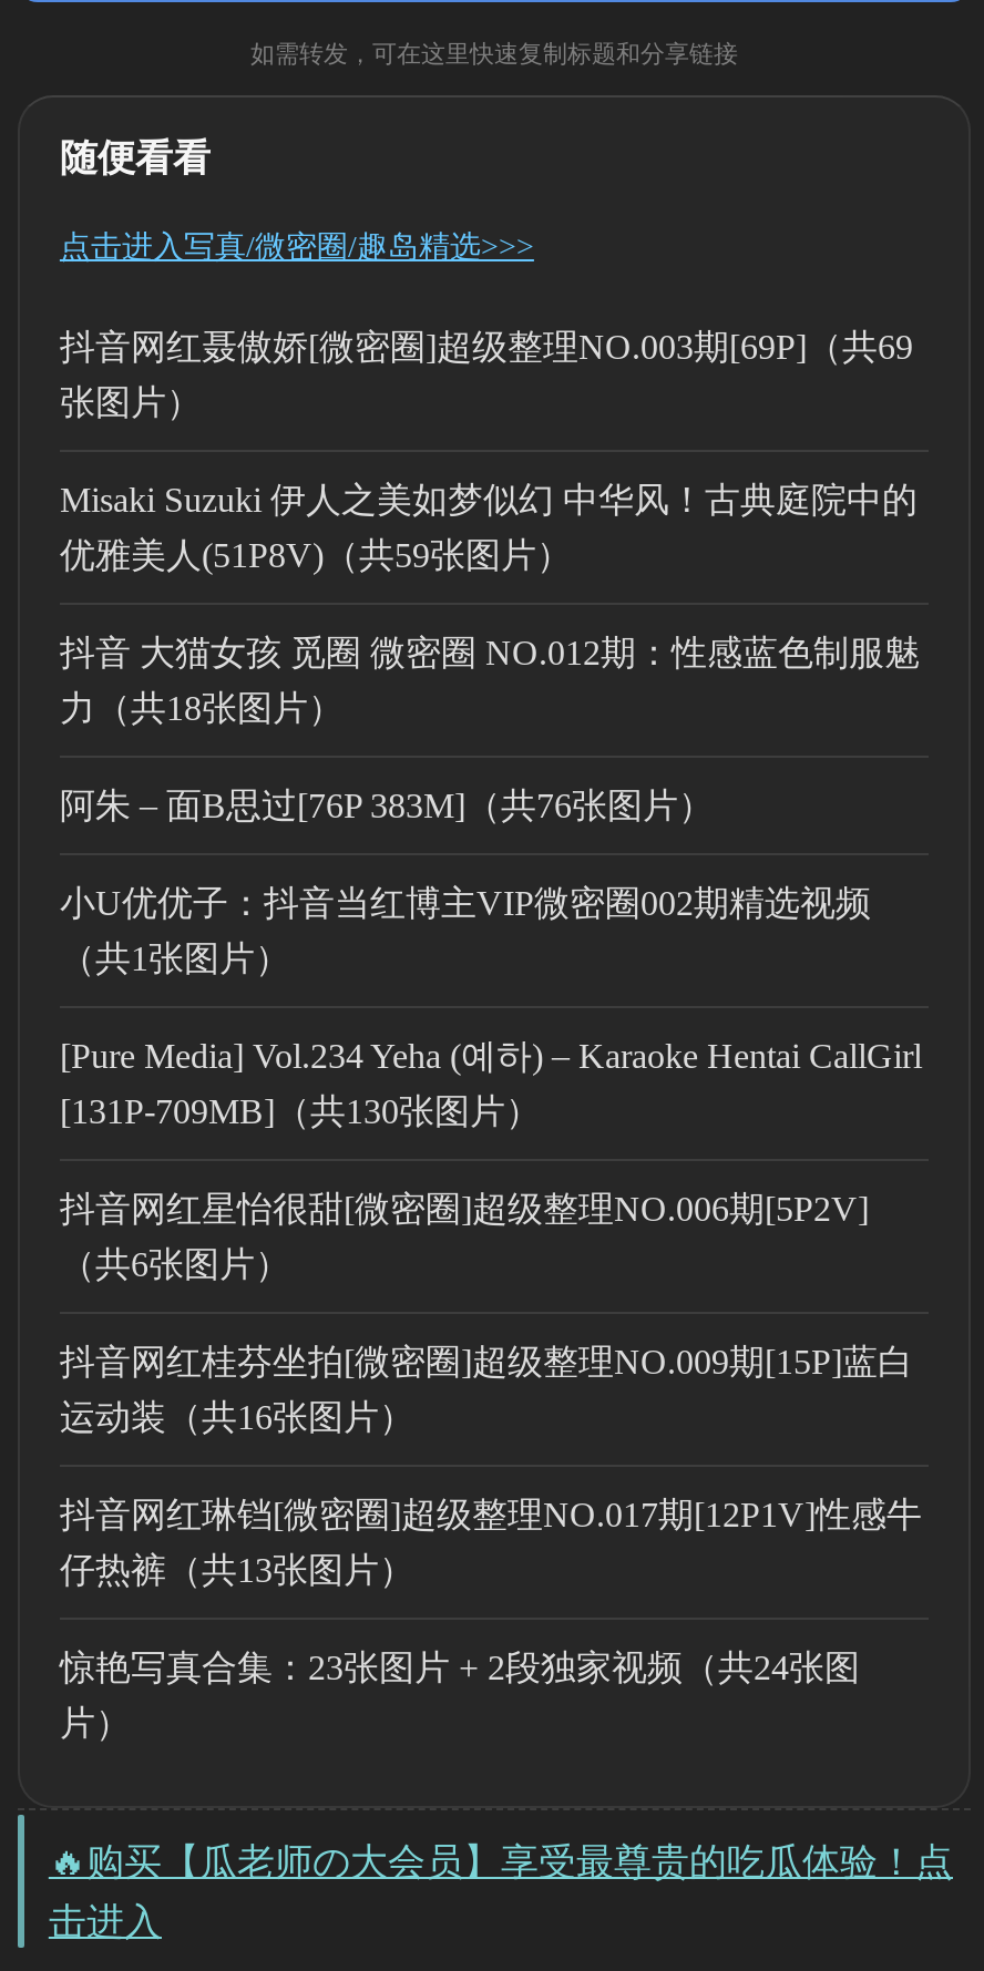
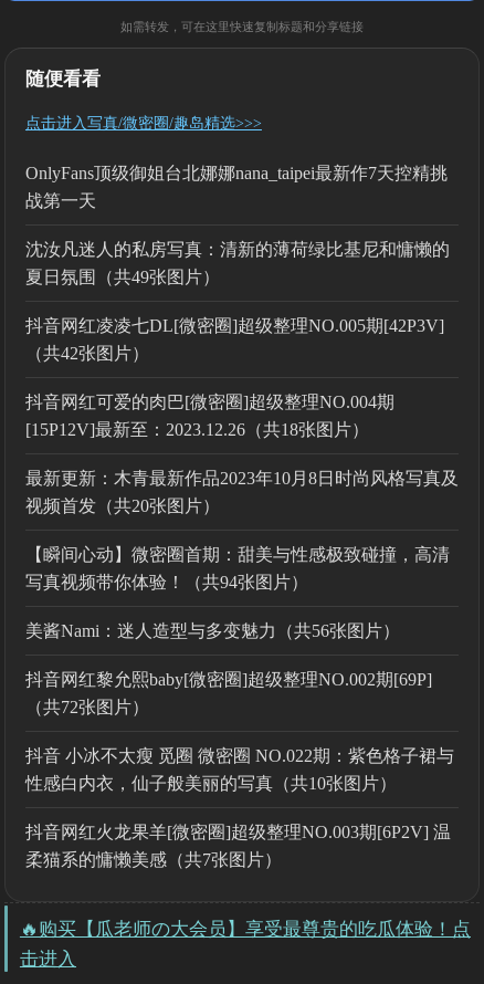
- 抖音网红聂傲娇[微密圈]超级整理NO.003期[69P]（共69
+ OnlyFans顶级御姐台北娜娜nana_taipei最新作7天控精挑

- 张图片）
+ 战第一天

- Misaki Suzuki 伊人之美如梦似幻 中华风！古典庭院中的
+ 沈汝凡迷人的私房写真：清新的薄荷绿比基尼和慵懒的

- 优雅美人(51P8V)（共59张图片）
+ 夏日氛围（共49张图片）

- 抖音 大猫女孩 觅圈 微密圈 NO.012期：性感蓝色制服魅
+ 抖音网红凌凌七DL[微密圈]超级整理NO.005期[42P3V]

- 力（共18张图片）
+ （共42张图片）

- 阿朱 – 面B思过[76P 383M]（共76张图片）
+ 抖音网红可爱的肉巴[微密圈]超级整理NO.004期

- 小U优优子：抖音当红博主VIP微密圈002期精选视频
+ [15P12V]最新至：2023.12.26（共18张图片）

- （共1张图片）
+ 最新更新：木青最新作品2023年10月8日时尚风格写真及

- [Pure Media] Vol.234 Yeha (예하) – Karaoke Hentai CallGirl
+ 视频首发（共20张图片）

- [131P-709MB]（共130张图片）
+ 【瞬间心动】微密圈首期：甜美与性感极致碰撞，高清

- 抖音网红星怡很甜[微密圈]超级整理NO.006期[5P2V]
+ 写真视频带你体验！（共94张图片）

- （共6张图片）
+ 美酱Nami：迷人造型与多变魅力（共56张图片）

- 抖音网红桂芬坐拍[微密圈]超级整理NO.009期[15P]蓝白
+ 抖音网红黎允熙baby[微密圈]超级整理NO.002期[69P]

- 运动装（共16张图片）
+ （共72张图片）

- 抖音网红琳铛[微密圈]超级整理NO.017期[12P1V]性感牛
+ 抖音 小冰不太瘦 觅圈 微密圈 NO.022期：紫色格子裙与

- 仔热裤（共13张图片）
+ 性感白内衣，仙子般美丽的写真（共10张图片）

- 惊艳写真合集：23张图片 + 2段独家视频（共24张图
+ 抖音网红火龙果羊[微密圈]超级整理NO.003期[6P2V] 温

- 片）
+ 柔猫系的慵懒美感（共7张图片）
